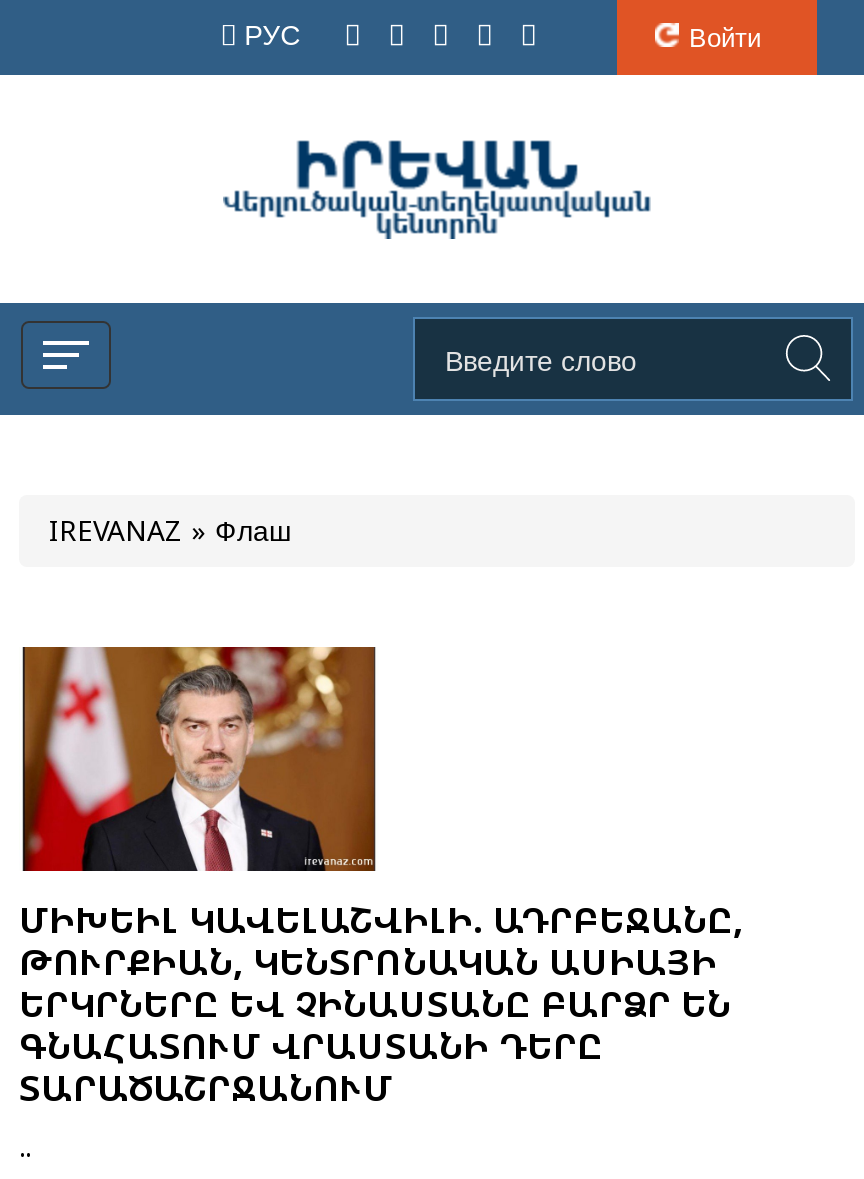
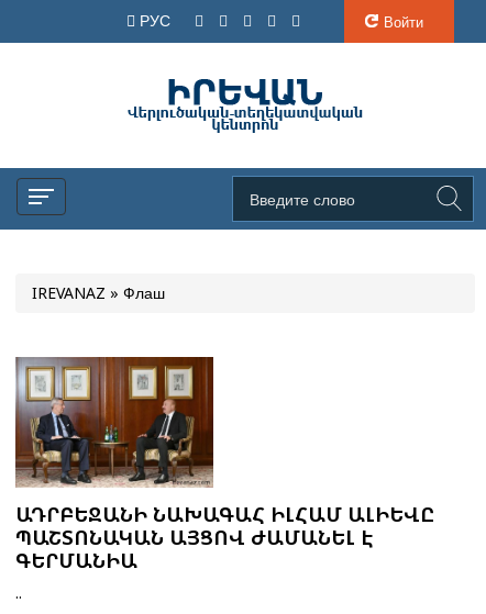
- [image]
+ [image]

- ՄԻԽԵԻԼ ԿԱՎԵԼԱՇՎԻԼԻ. ԱԴՐԲԵՋԱՆԸ,
- ԹՈՒՐՔԻԱՆ, ԿԵՆՏՐՈՆԱԿԱՆ ԱՍԻԱՅԻ
- ԵՐԿՐՆԵՐԸ ԵՎ ՉԻՆԱՍՏԱՆԸ ԲԱՐՁՐ ԵՆ
- ԳՆԱՀԱՏՈՒՄ ՎՐԱՍՏԱՆԻ ԴԵՐԸ
- ՏԱՐԱԾԱՇՐՋԱՆՈՒՄ
+ ԱԴՐԲԵՋԱՆԻ ՆԱԽԱԳԱՀ ԻԼՀԱՄ ԱԼԻԵՎԸ
+ ՊԱՇՏՈՆԱԿԱՆ ԱՅՑՈՎ ԺԱՄԱՆԵԼ Է
+ ԳԵՐՄԱՆԻԱ
